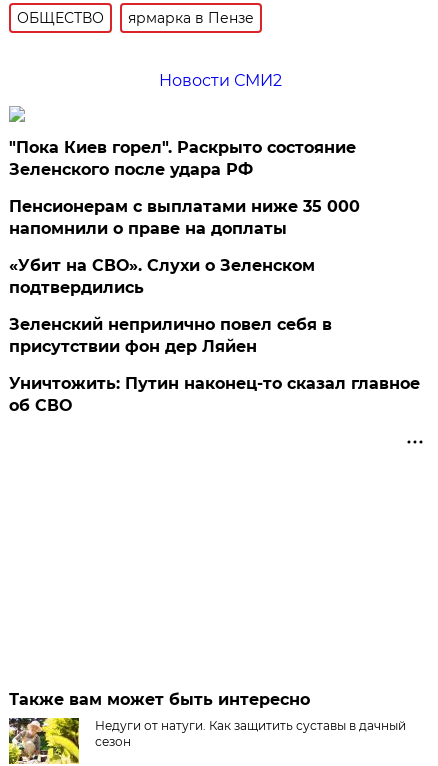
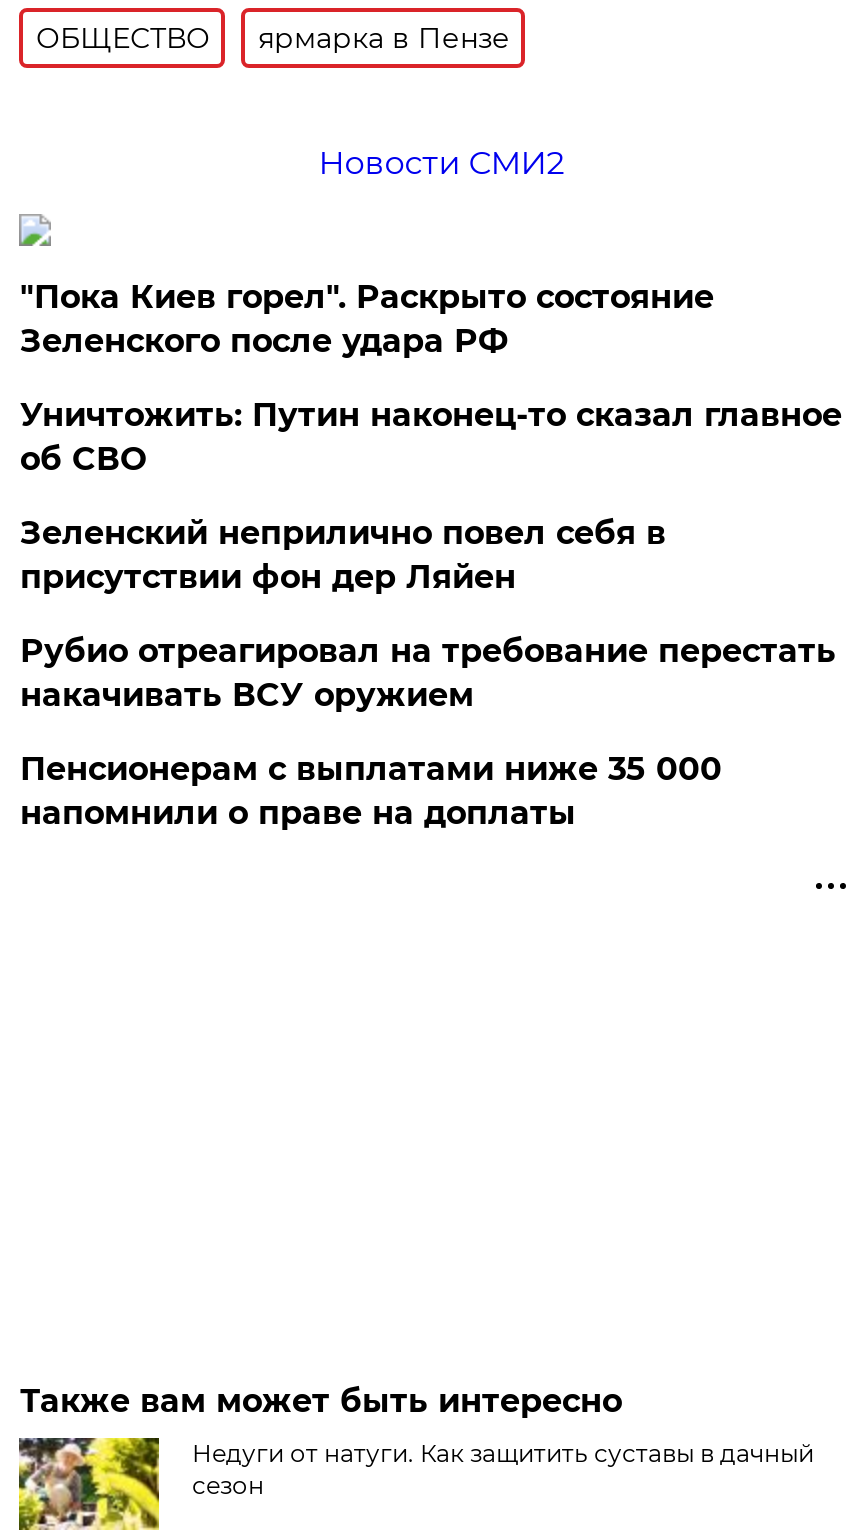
+ Рубио отреагировал на требование перестать
+ накачивать ВСУ оружием

moved down: Пенсионерам с выплатами ниже 35 000 | напомнили о праве на доплаты

- «Убит на СВО». Слухи о Зеленском
- подтвердились

moved up: Зеленский неприлично повел cебя в | присутствии фон дер Ляйен | Уничтожить: Путин наконец-то сказал главное | об СВО
